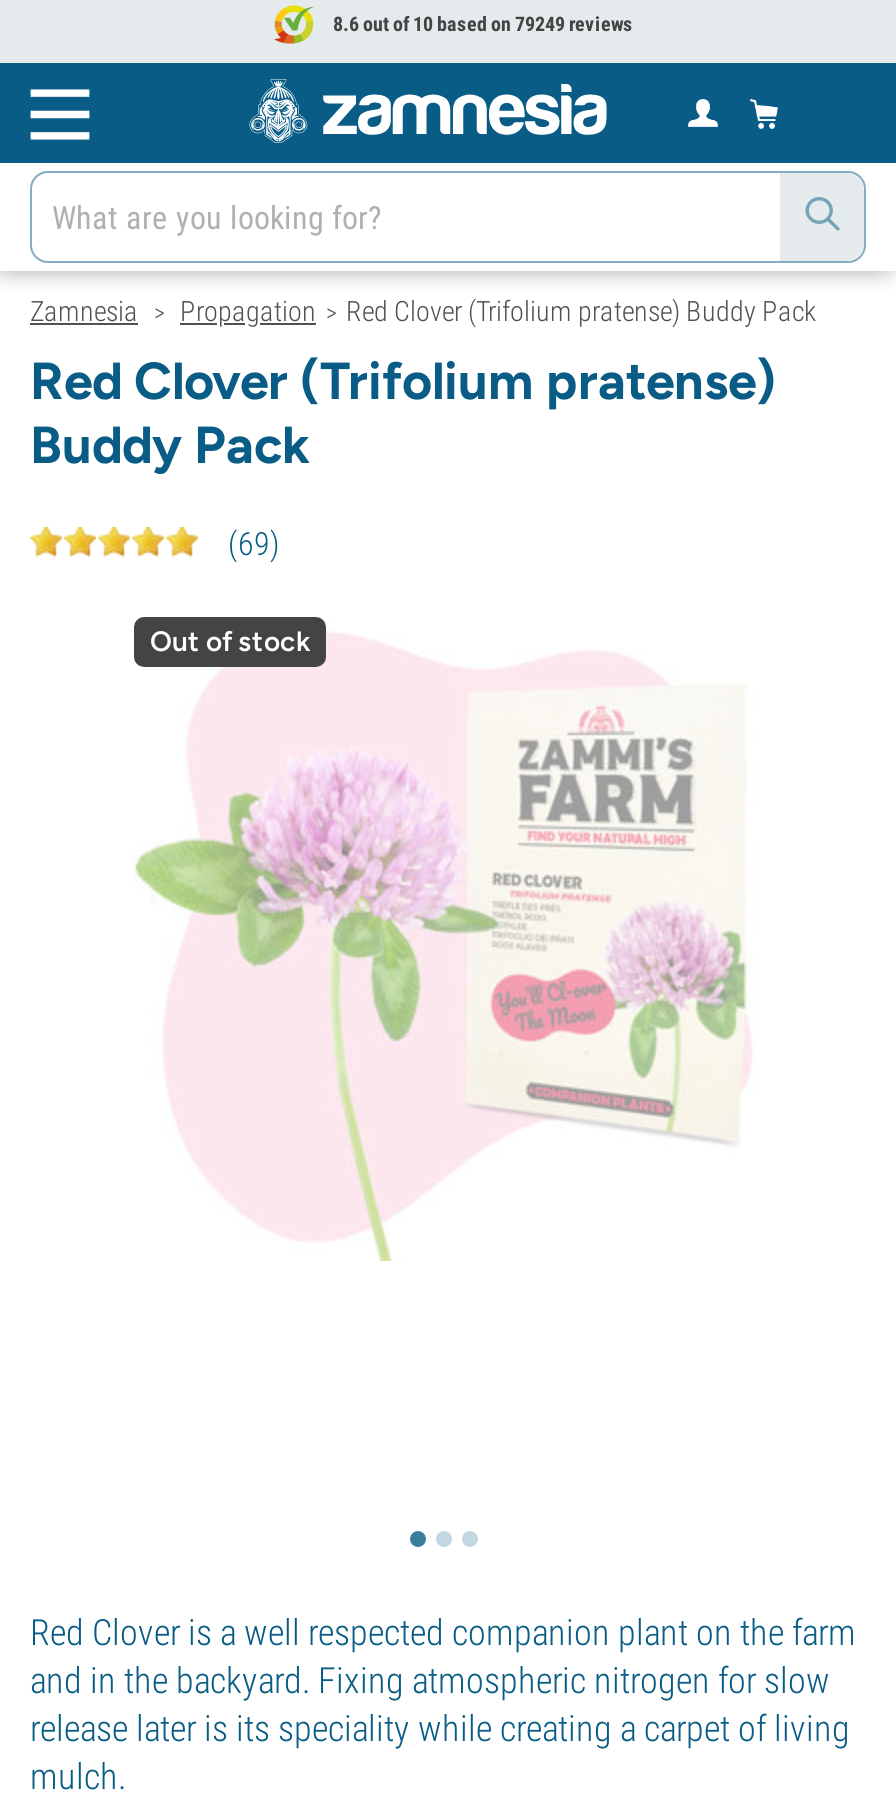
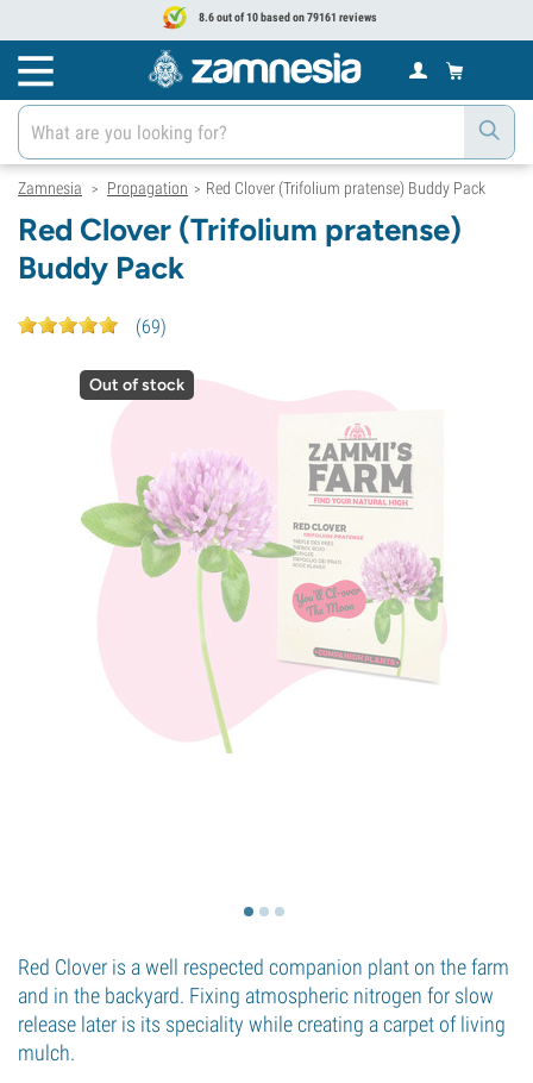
- 8.6 out of 10 based on 79249 reviews
+ 8.6 out of 10 based on 79161 reviews
